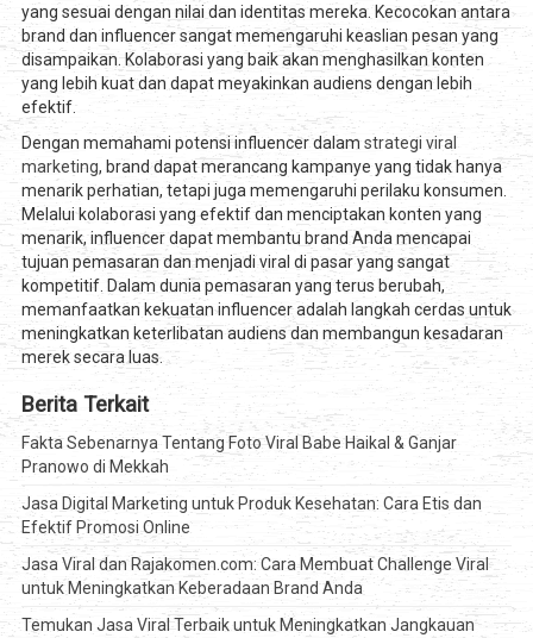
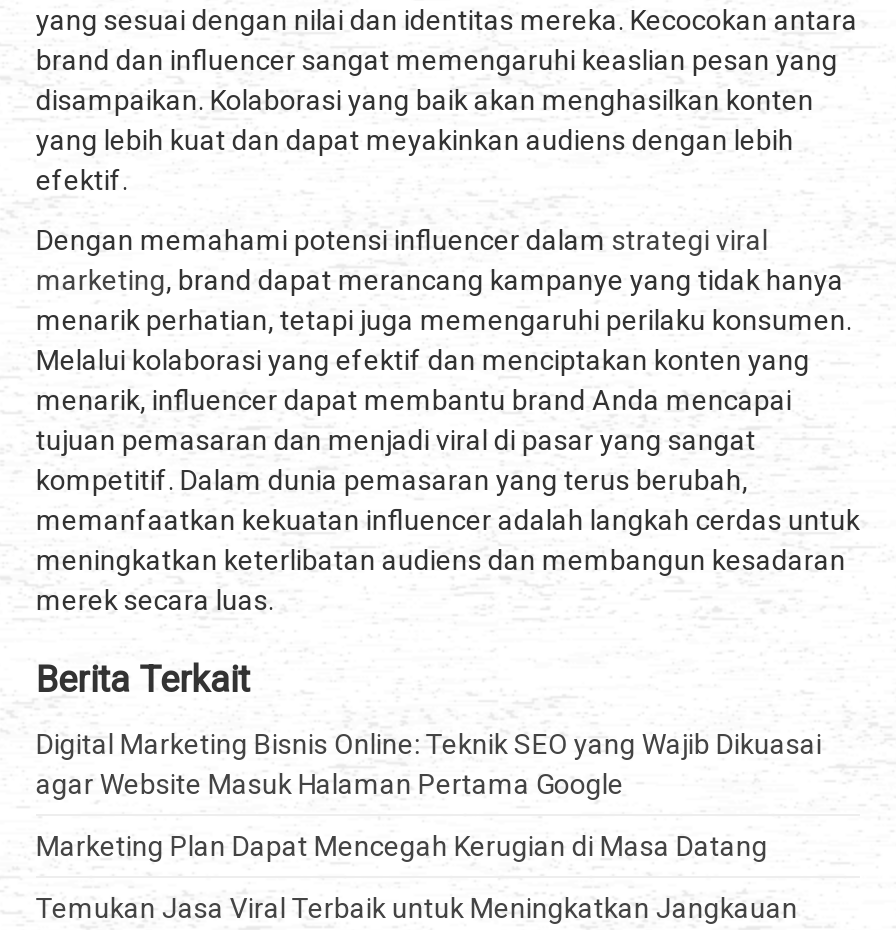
- Fakta Sebenarnya Tentang Foto Viral Babe Haikal & Ganjar
- Pranowo di Mekkah
- Jasa Digital Marketing untuk Produk Kesehatan: Cara Etis dan
- Efektif Promosi Online
- Jasa Viral dan Rajakomen.com: Cara Membuat Challenge Viral
- untuk Meningkatkan Keberadaan Brand Anda
+ Digital Marketing Bisnis Online: Teknik SEO yang Wajib Dikuasai
+ agar Website Masuk Halaman Pertama Google
+ Marketing Plan Dapat Mencegah Kerugian di Masa Datang
